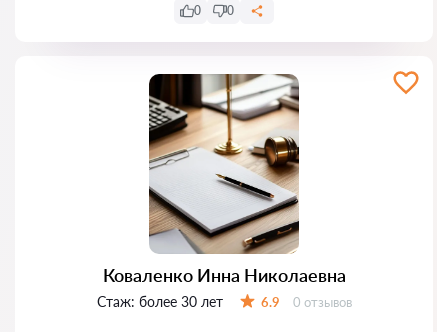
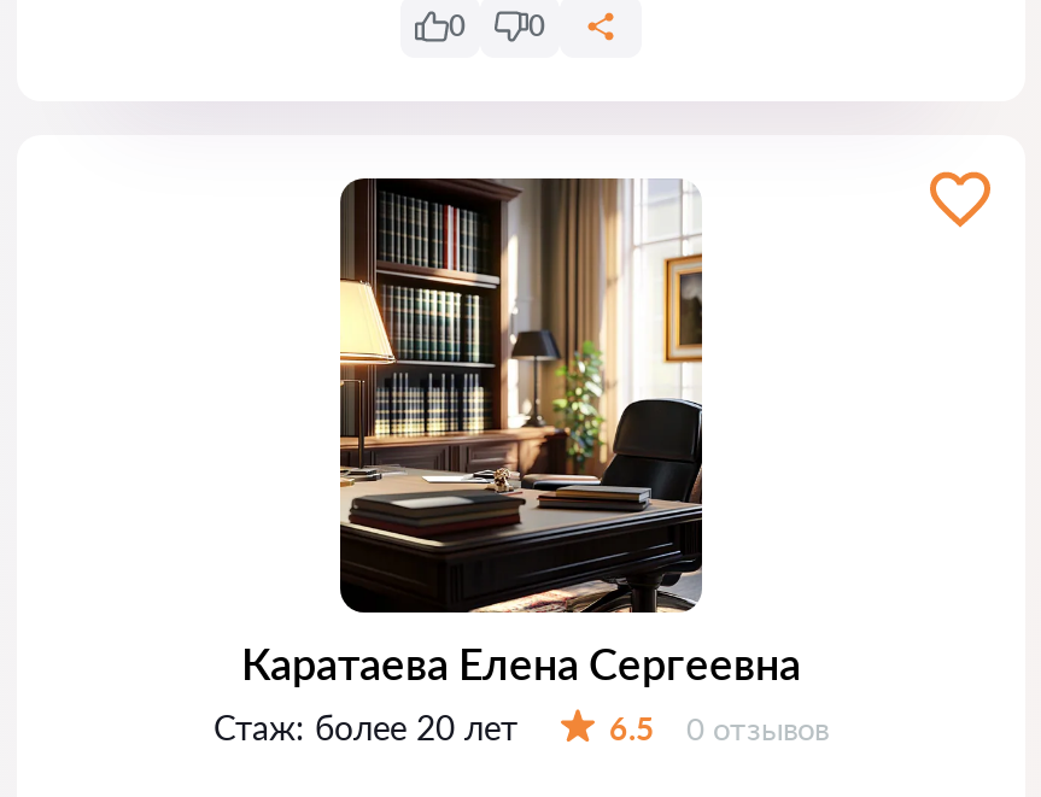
- [image]
- Коваленко Инна Николаевна
- Стаж: более 30 лет
+ [image]
+ Каратаева Елена Сергеевна
+ Стаж: более 20 лет

- 6.9
+ 6.5
